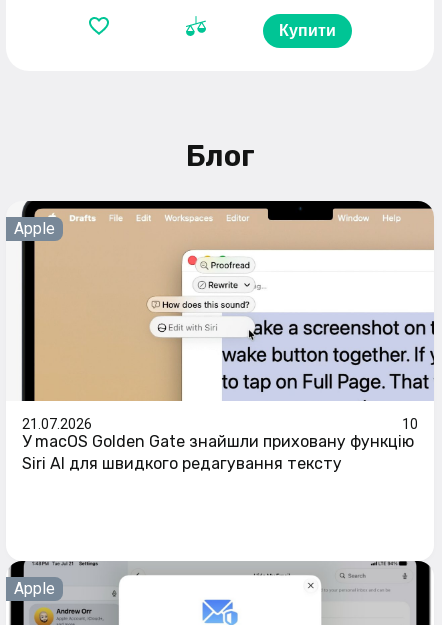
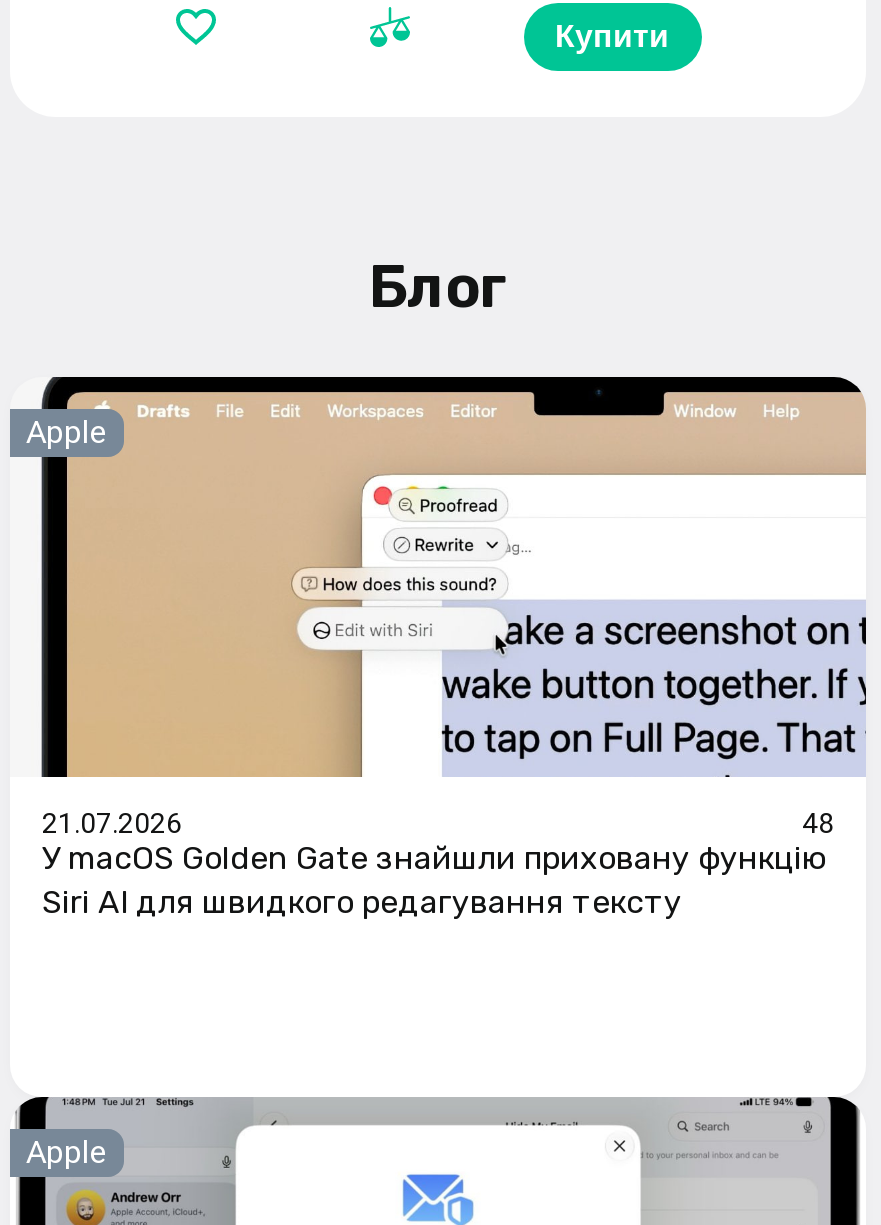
- 10
+ 48
